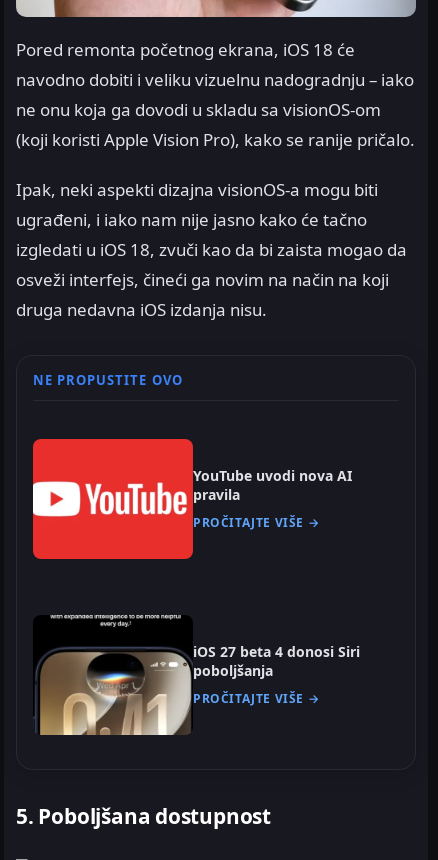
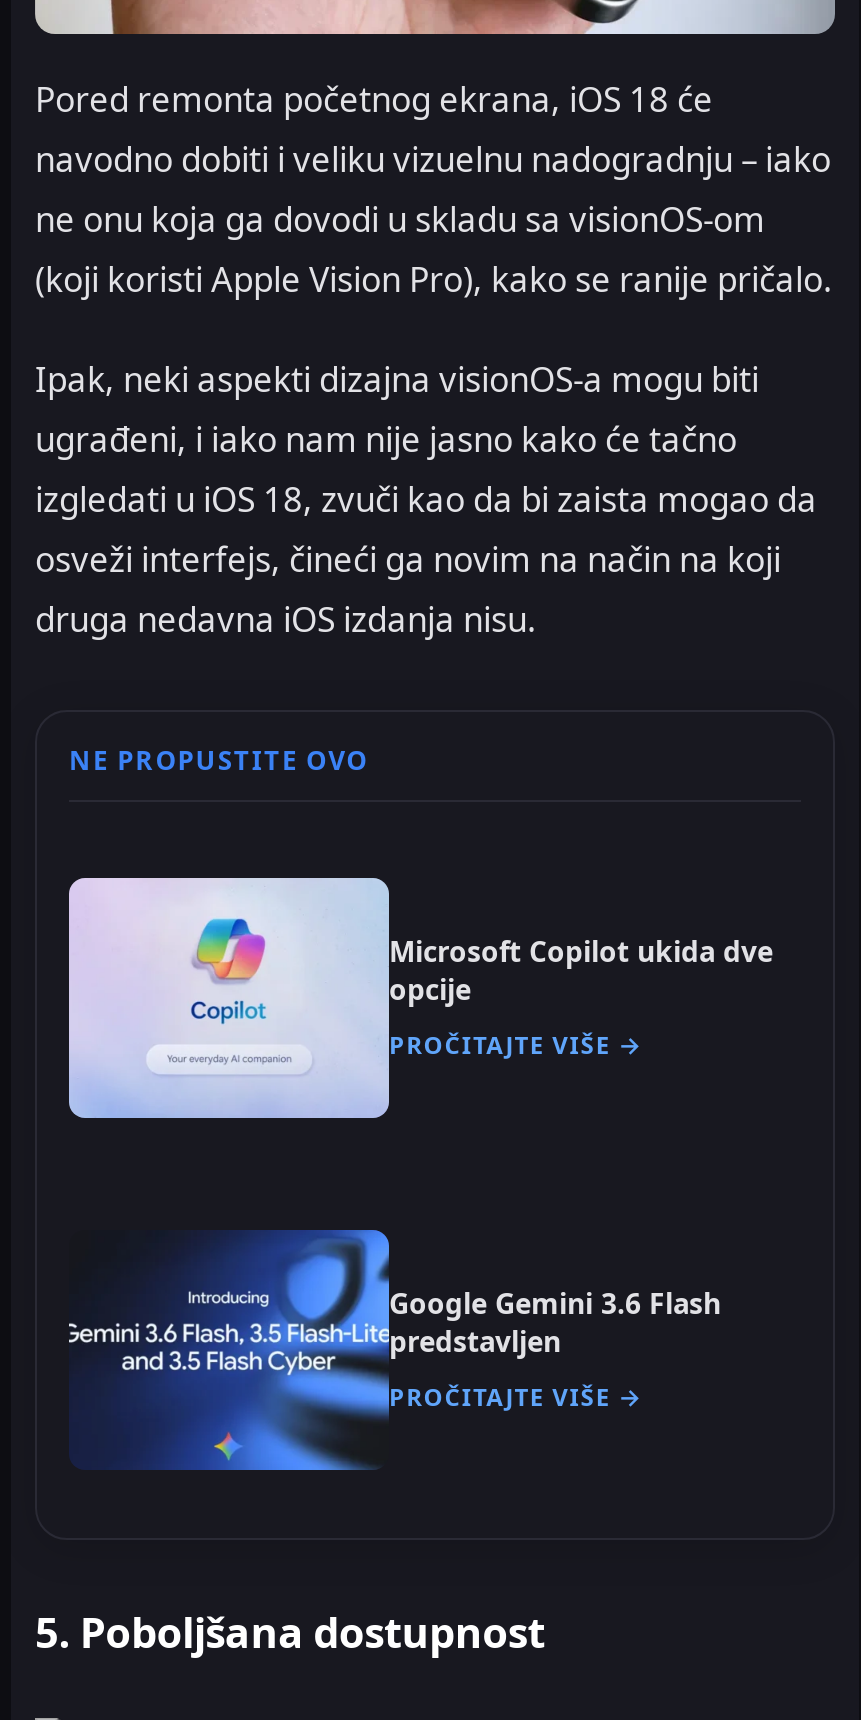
- [image]
- YouTube uvodi nova AI
- pravila
+ [image]
+ Microsoft Copilot ukida dve
+ opcije

- [image]
- iOS 27 beta 4 donosi Siri
- poboljšanja
+ [image]
+ Google Gemini 3.6 Flash
+ predstavljen
